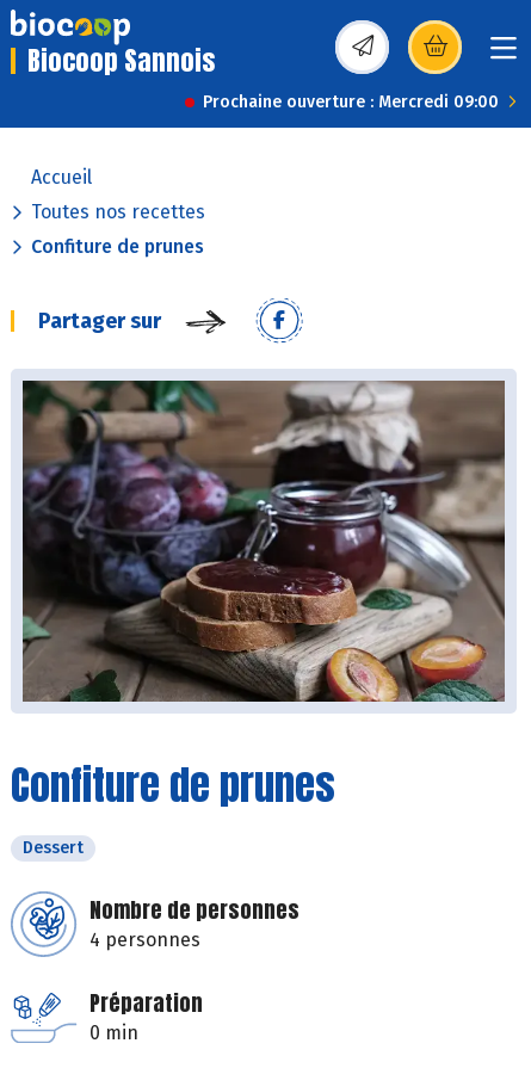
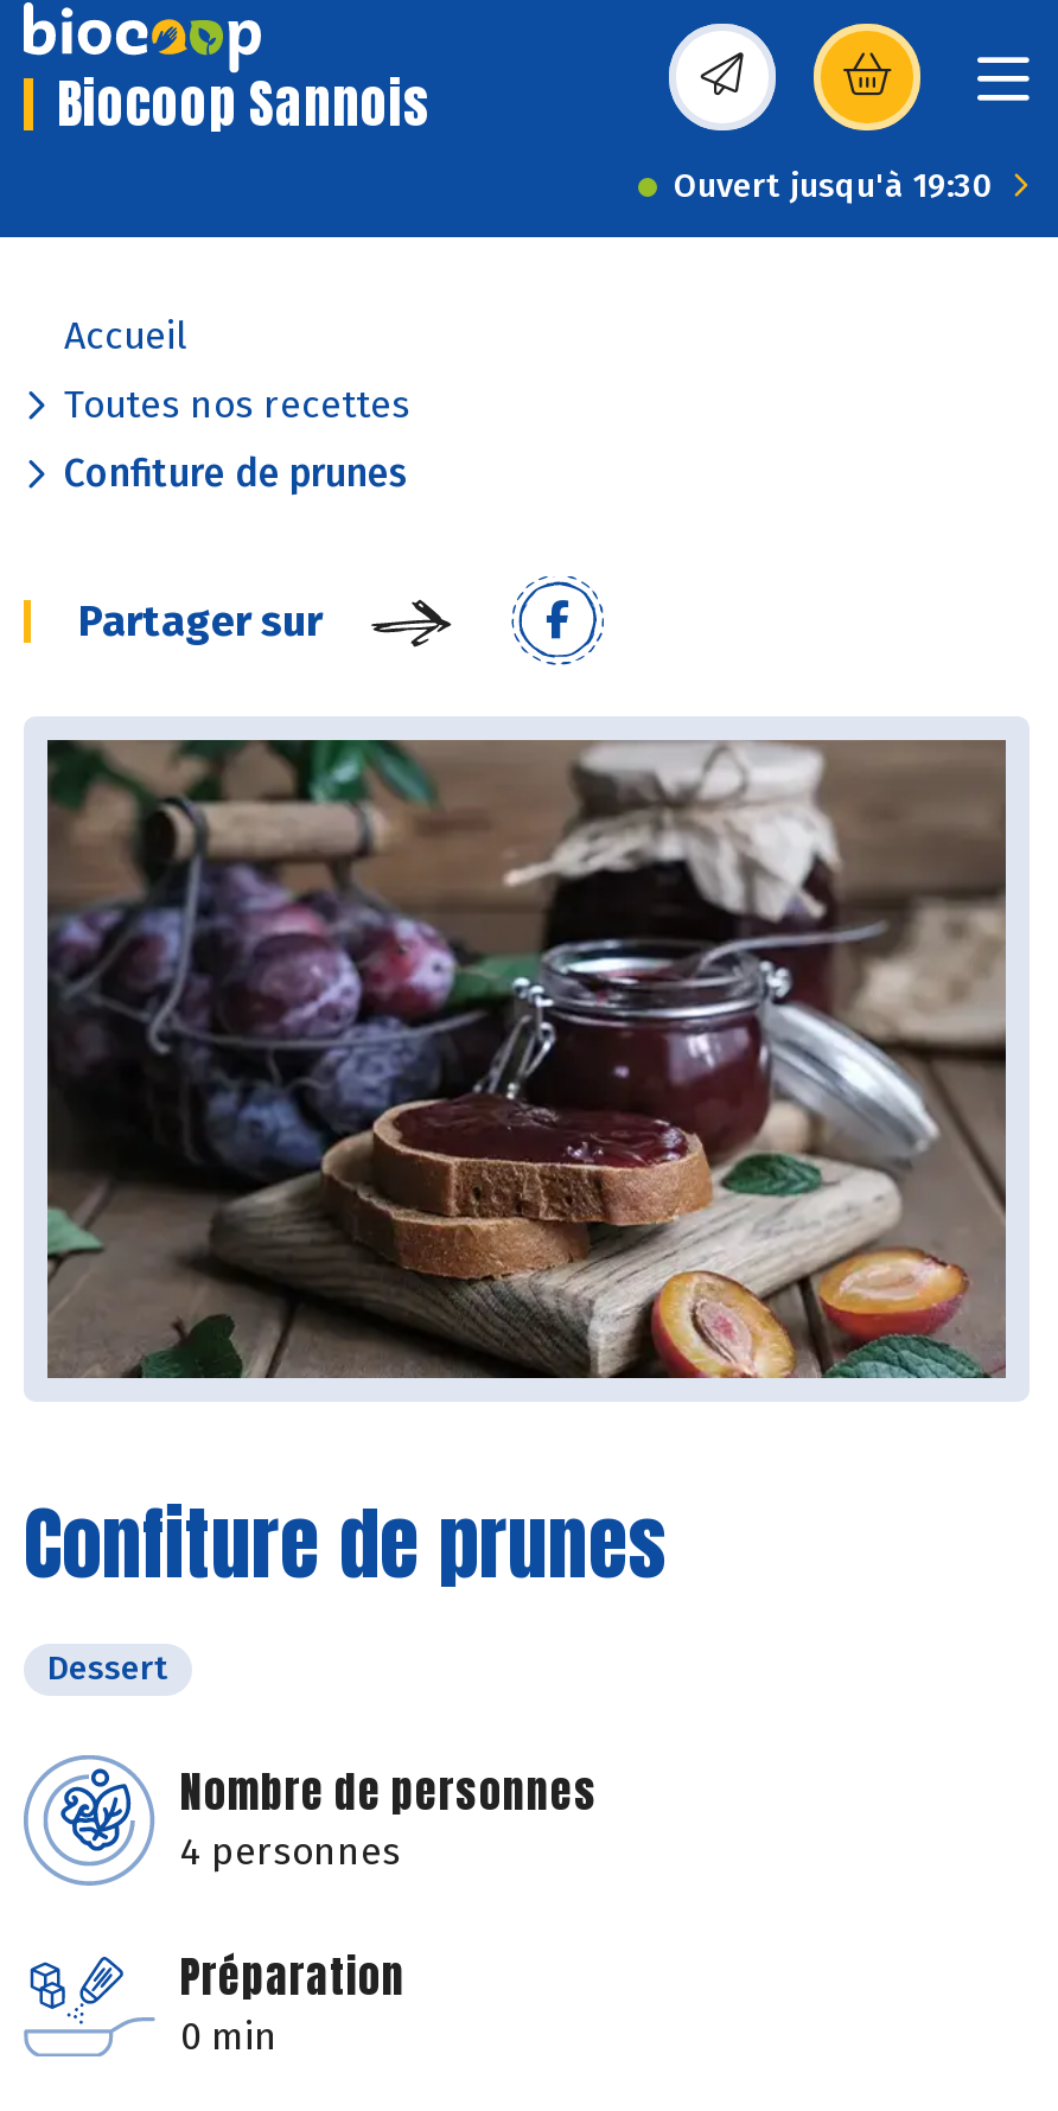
- Prochaine ouverture : Mercredi 09:00
+ Ouvert jusqu'à 19:30
